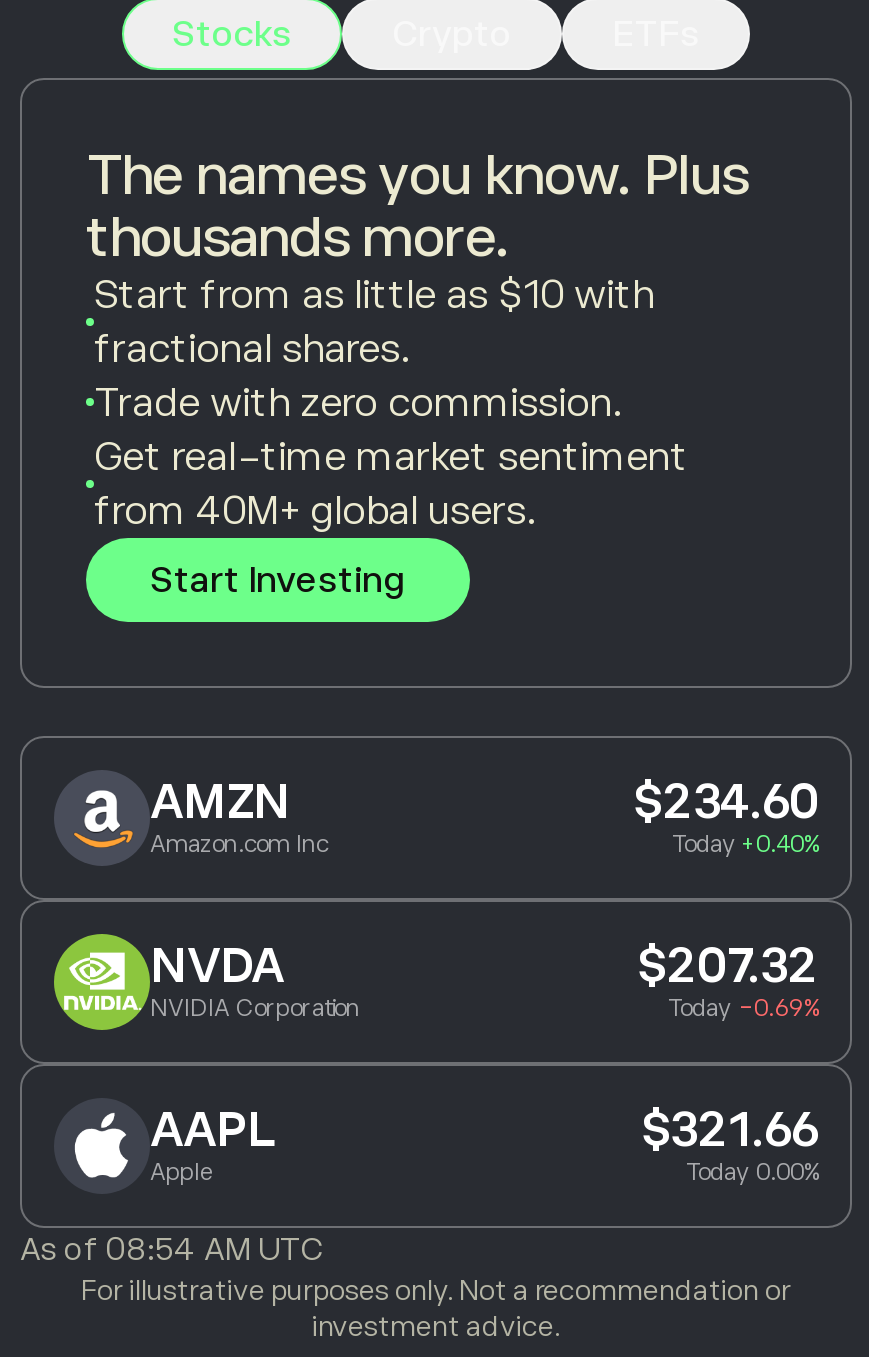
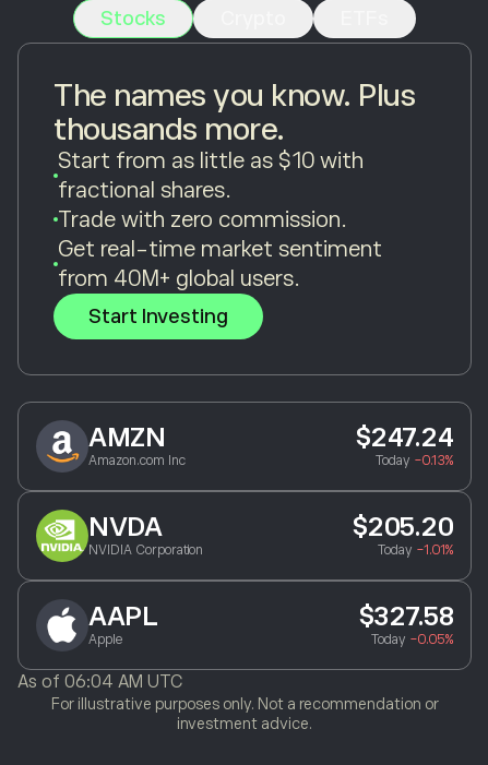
- $234.60
+ $247.24

- Today +0.40%
+ Today -0.13%

- $207.32
+ $205.20

- Today -0.69%
+ Today -1.01%

- $321.66
+ $327.58

- Today 0.00%
+ Today -0.05%

- As of 08:54 AM UTC
+ As of 06:04 AM UTC
